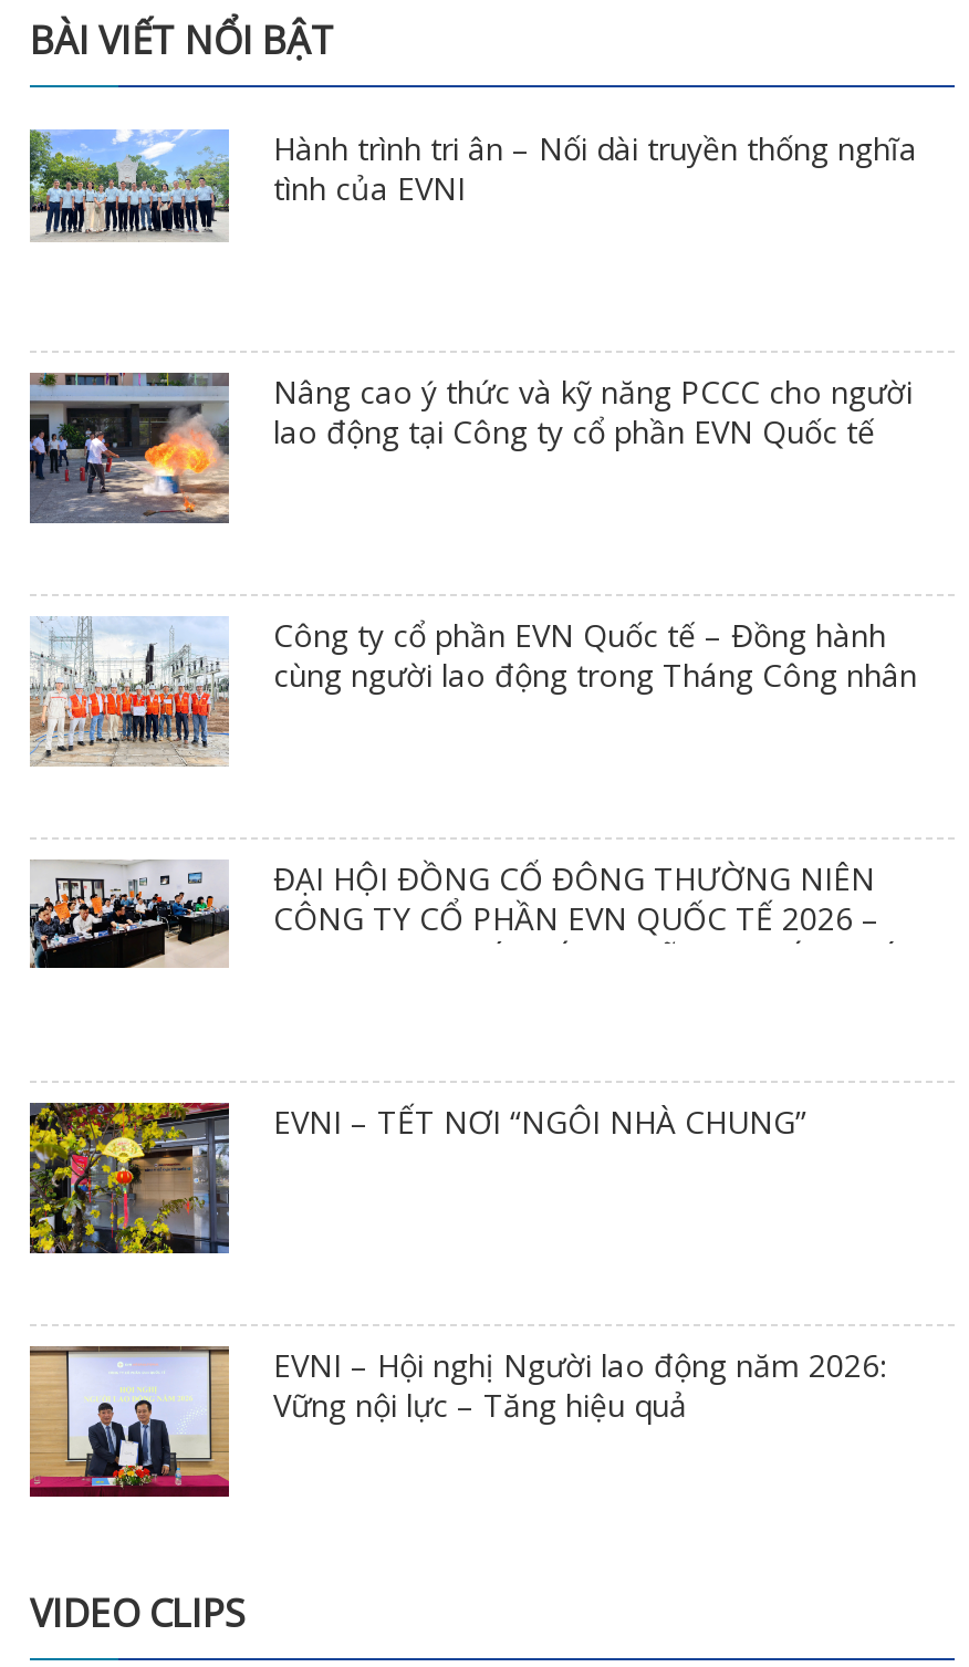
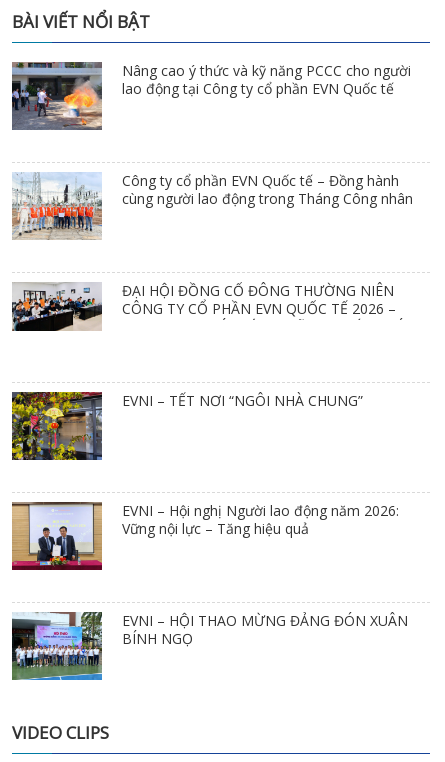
- [image]
- Hành trình tri ân – Nối dài truyền thống nghĩa
- tình của EVNI

moved up: [image] | Nâng cao ý thức và kỹ năng PCCC cho người | lao động tại Công ty cổ phần EVN Quốc tế | ... | EVNI – Hội nghị Người lao động năm 2026: | Vững nội lực – Tăng hiệu quả

+ [image]
+ EVNI – HỘI THAO MỪNG ĐẢNG ĐÓN XUÂN
+ BÍNH NGỌ
